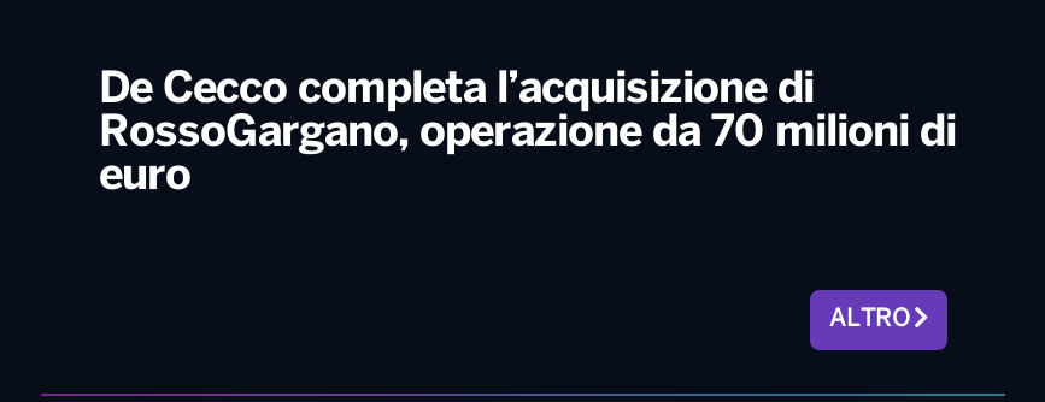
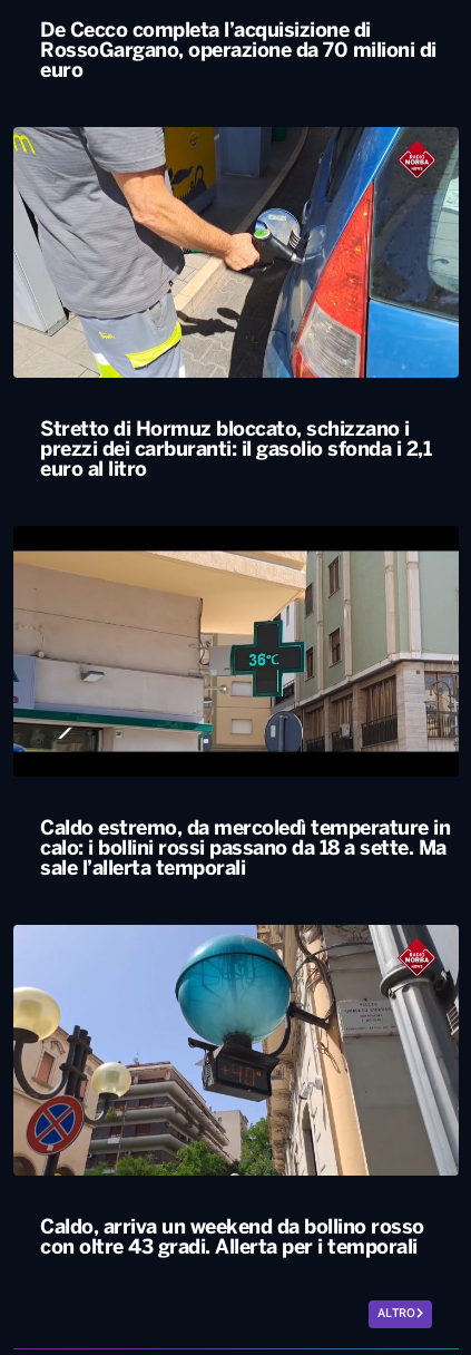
+ [image]
+ Stretto di Hormuz bloccato, schizzano i
+ prezzi dei carburanti: il gasolio sfonda i 2,1
+ euro al litro

+ [image]
+ Caldo, arriva un weekend da bollino rosso
+ con oltre 43 gradi. Allerta per i temporali

+ [image]

+ Caldo estremo, da mercoledì temperature in
+ calo: i bollini rossi passano da 18 a sette. Ma
+ sale l’allerta temporali
